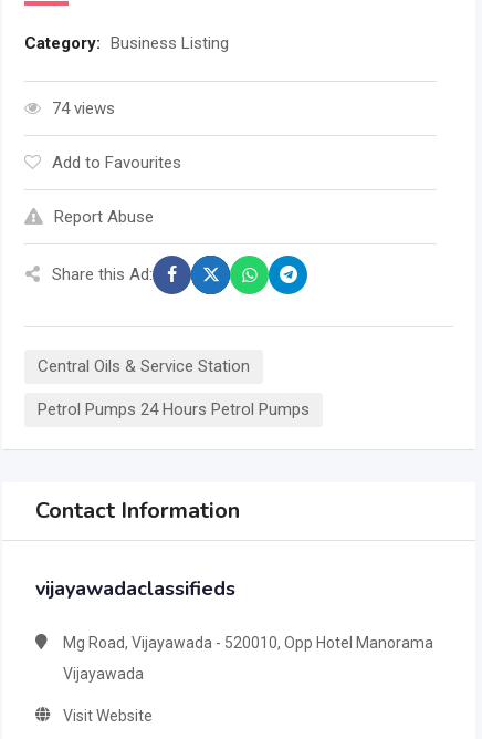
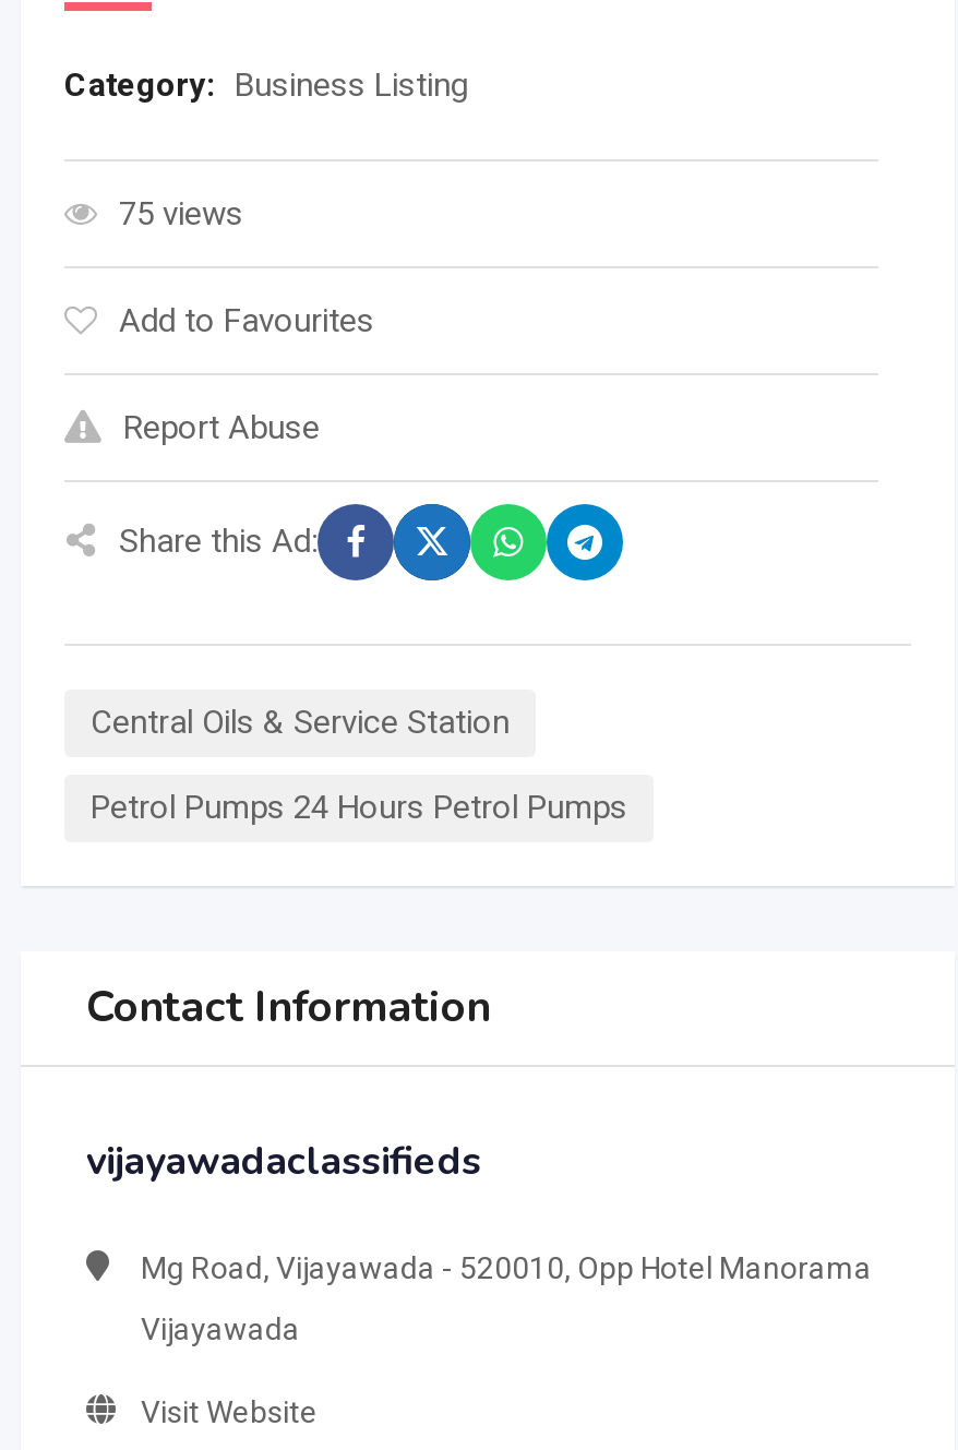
- 74 views
+ 75 views
